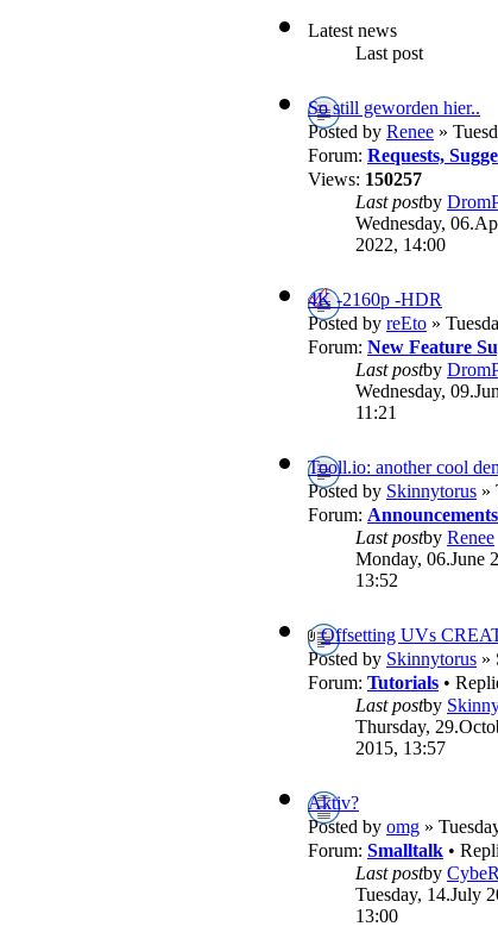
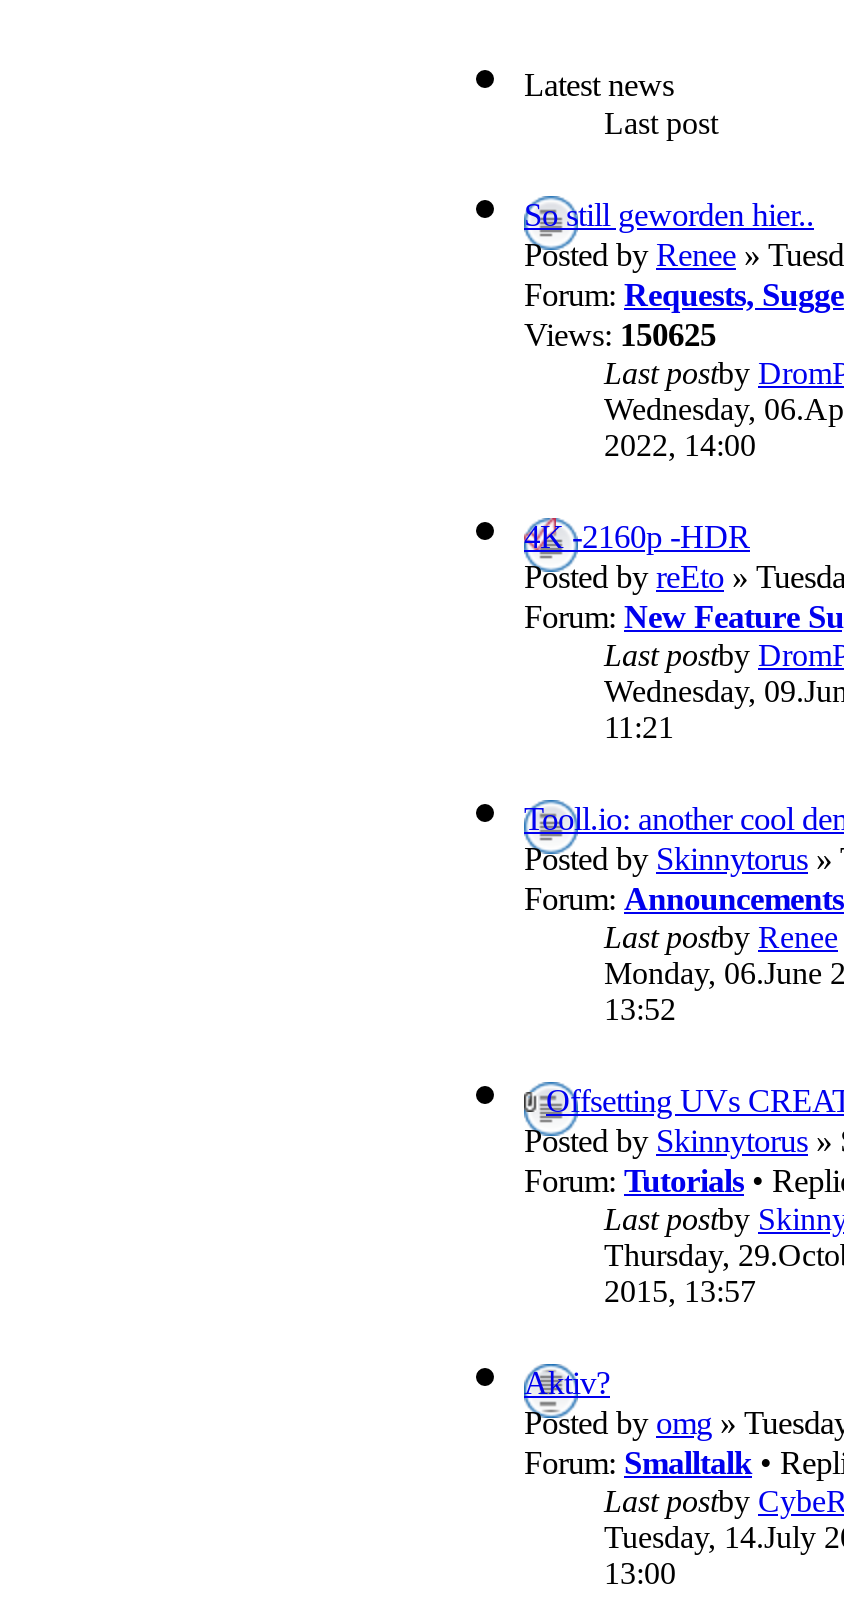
- Views: 150257
+ Views: 150625
